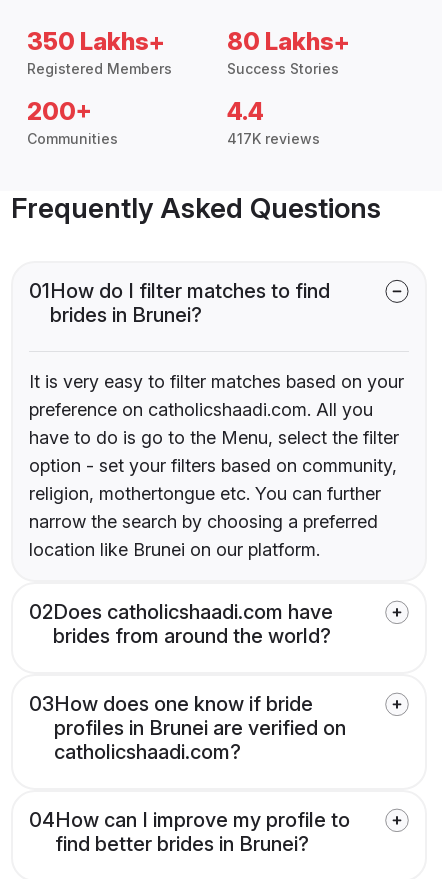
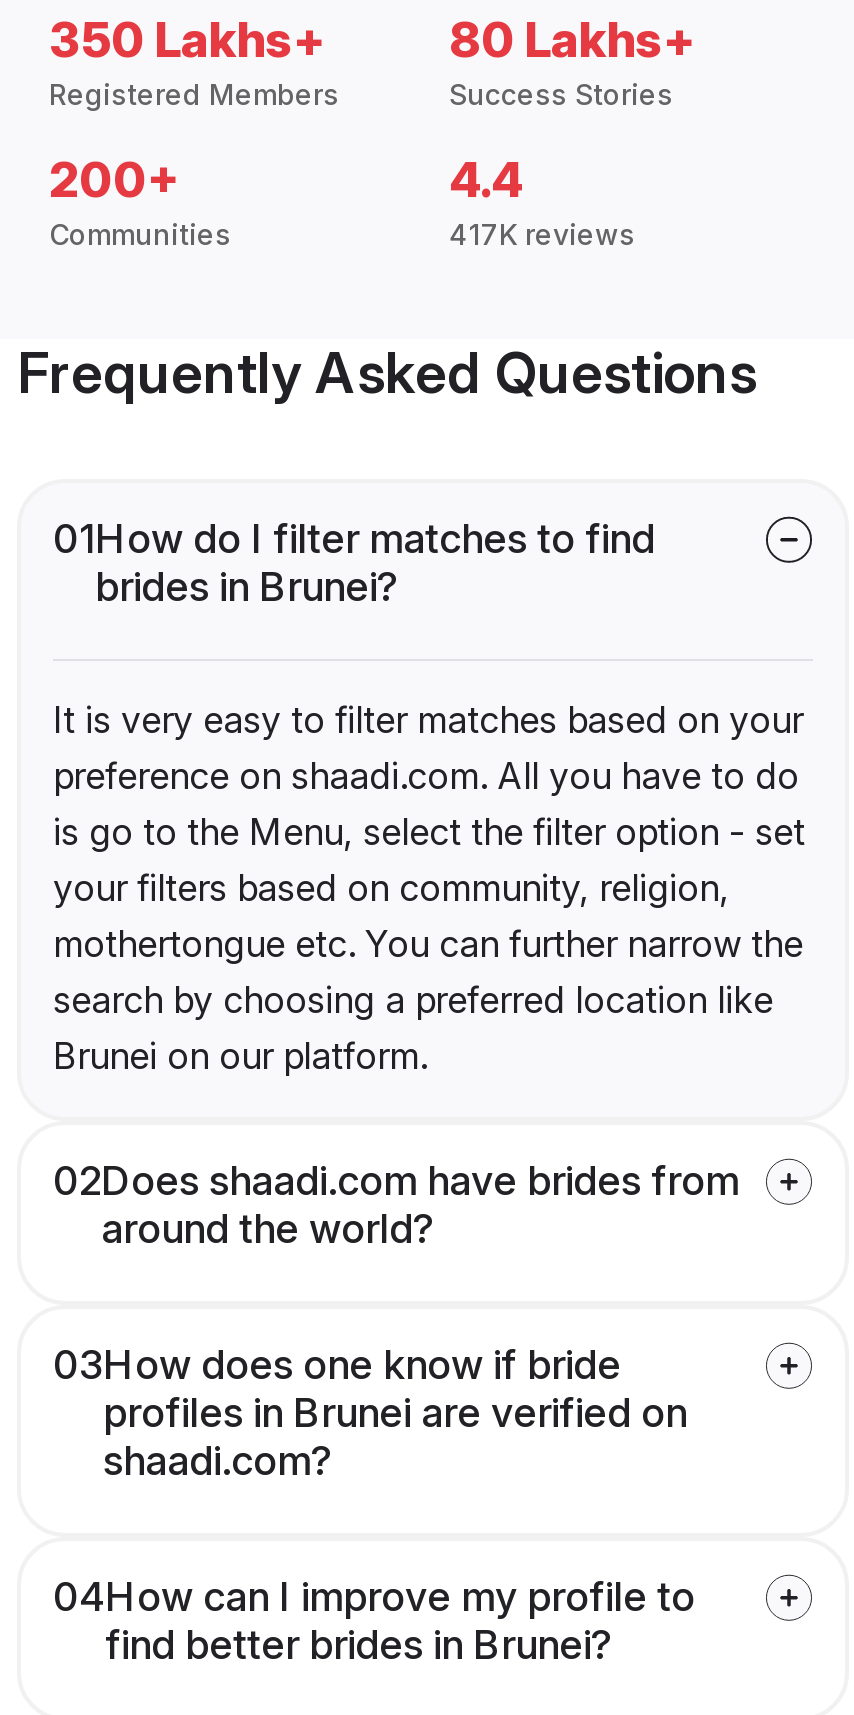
- preference on catholicshaadi.com. All you
- have to do is go to the Menu, select the filter
- option - set your filters based on community,
- religion, mothertongue etc. You can further
- narrow the search by choosing a preferred
- location like Brunei on our platform.
+ preference on shaadi.com. All you have to do
+ is go to the Menu, select the filter option - set
+ your filters based on community, religion,
+ mothertongue etc. You can further narrow the
+ search by choosing a preferred location like
+ Brunei on our platform.

- 02Does catholicshaadi.com have
- brides from around the world?
+ 02Does shaadi.com have brides from
+ around the world?

- catholicshaadi.com?
+ shaadi.com?
